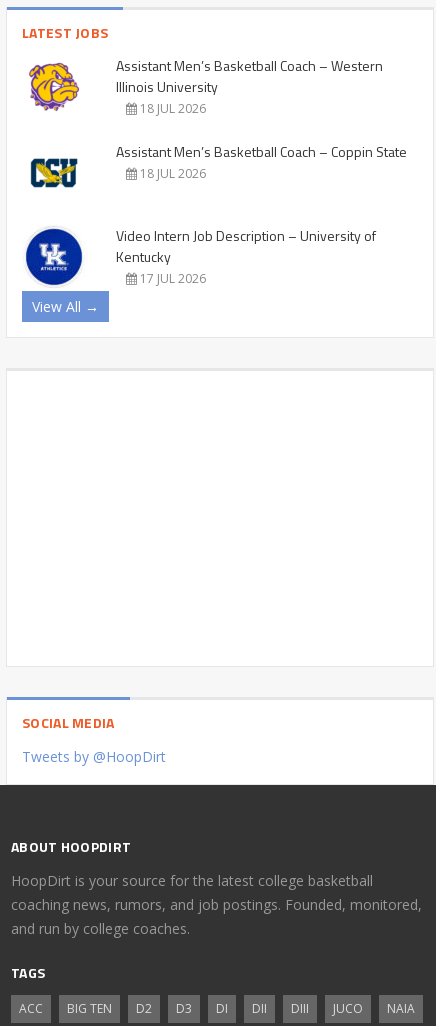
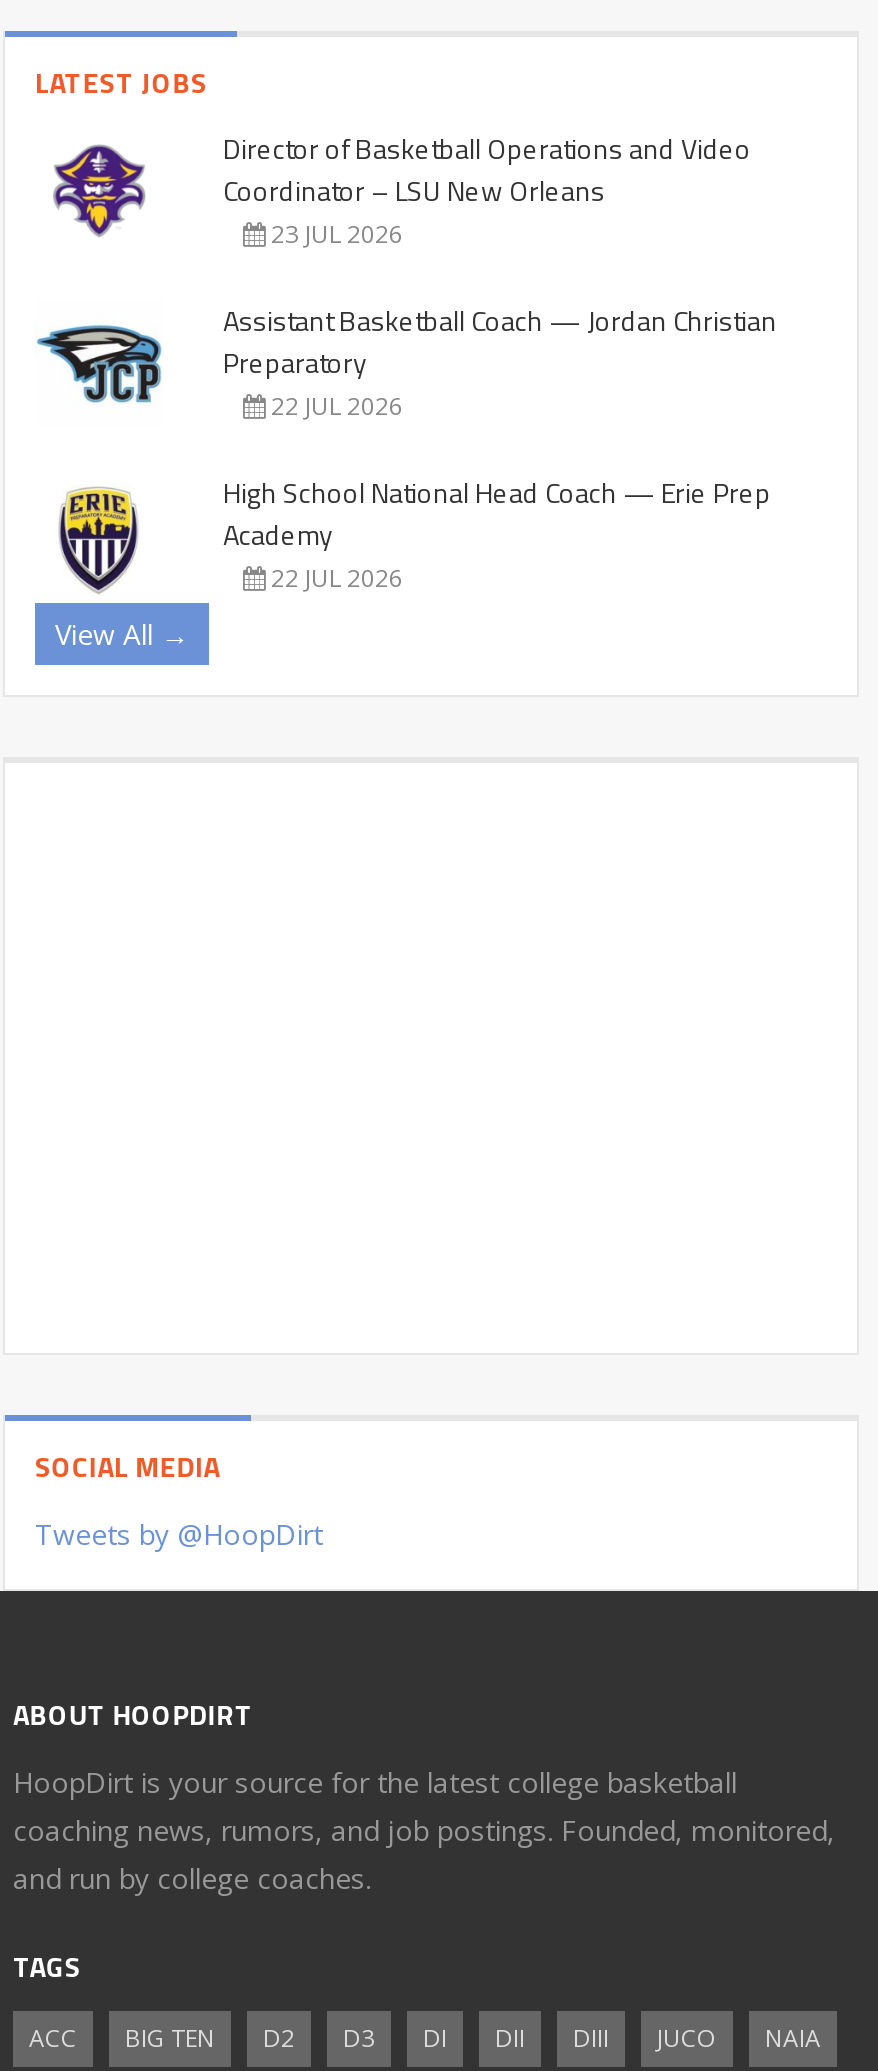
- [image]
- Assistant Men’s Basketball Coach – Western
- Illinois University
- 18 JUL 2026
+ [image]
+ Director of Basketball Operations and Video
+ Coordinator – LSU New Orleans
+ 23 JUL 2026

- [image]
- Assistant Men’s Basketball Coach – Coppin State
- 18 JUL 2026
+ [image]
+ Assistant Basketball Coach — Jordan Christian
+ Preparatory
+ 22 JUL 2026

- [image]
- Video Intern Job Description – University of
- Kentucky
- 17 JUL 2026
+ [image]
+ High School National Head Coach — Erie Prep
+ Academy
+ 22 JUL 2026
